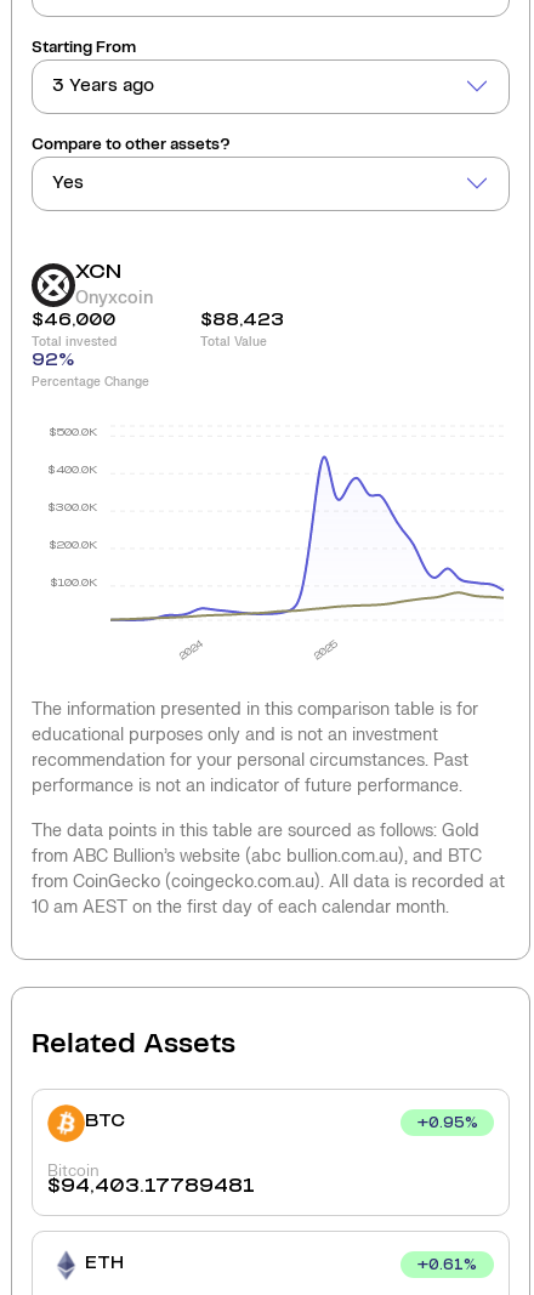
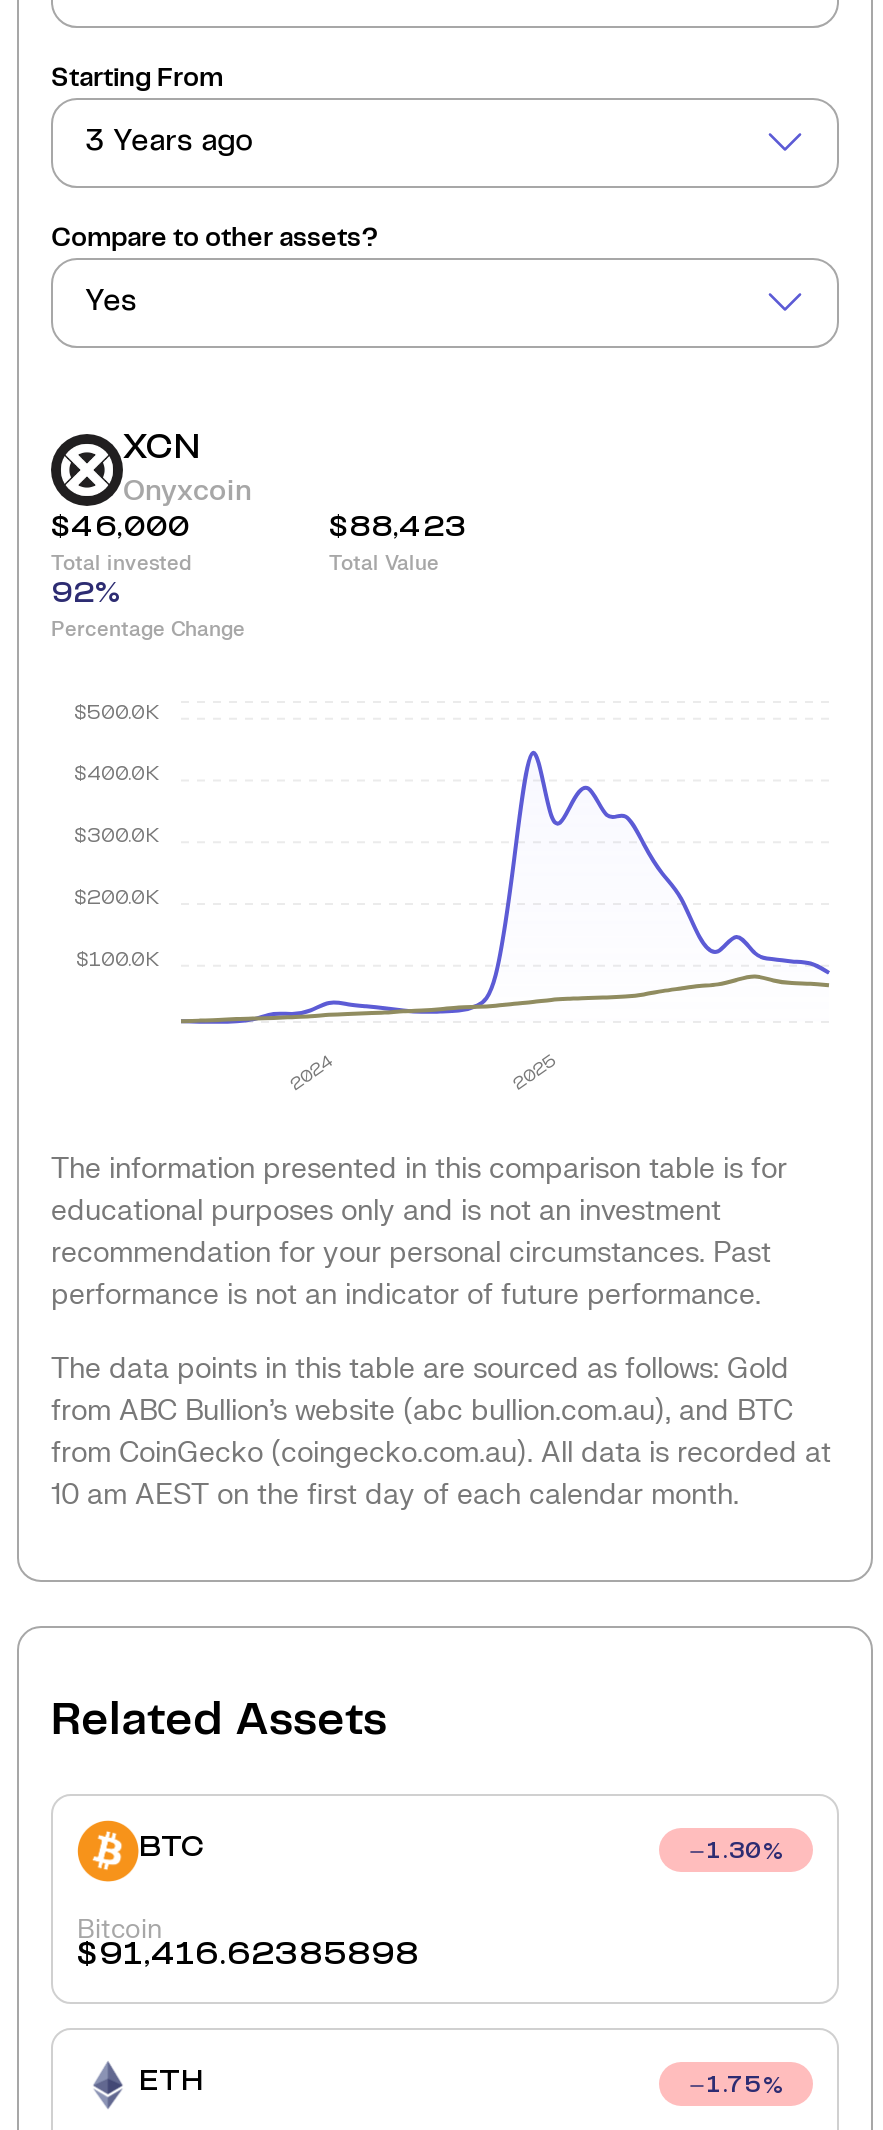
- +0.95%
+ 1.30%

- $94,403.17789481
+ $91,416.62385898

- +0.61%
+ 1.75%
